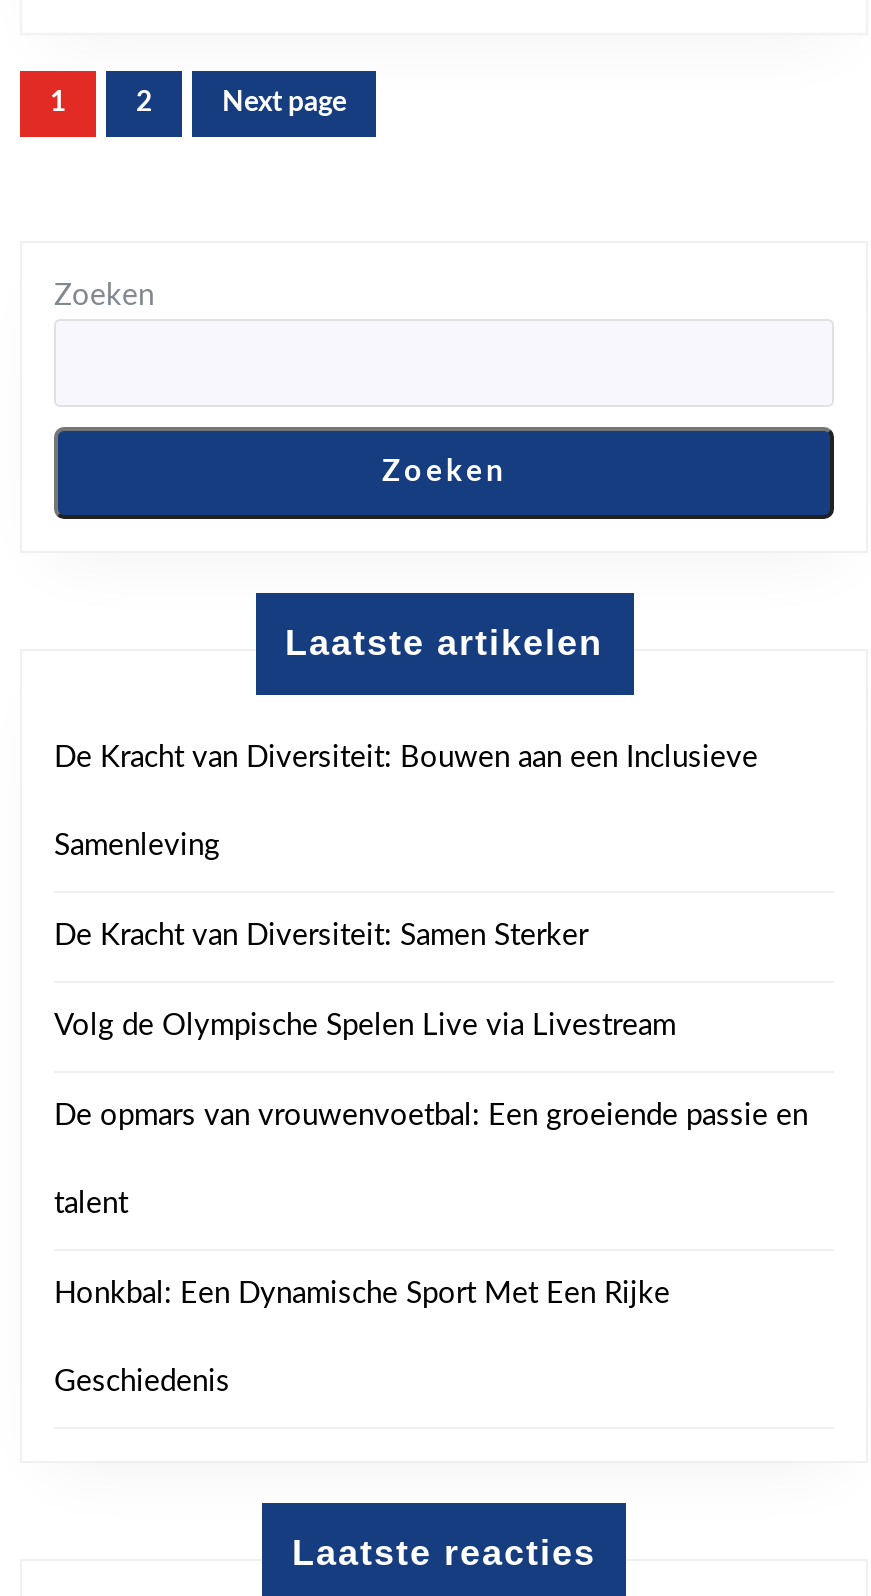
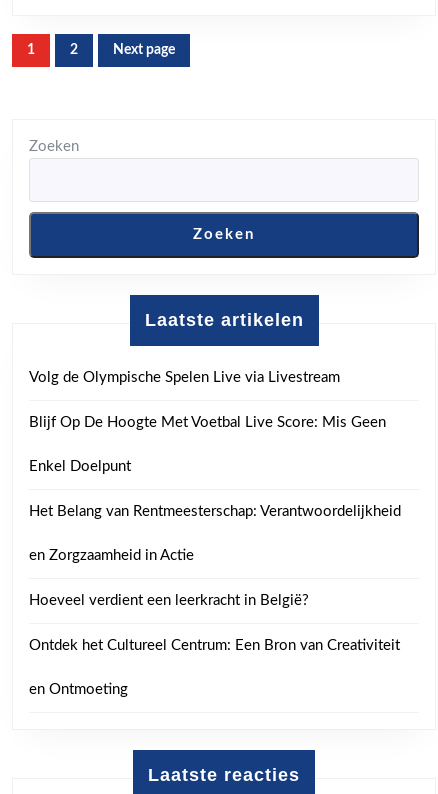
- De Kracht van Diversiteit: Bouwen aan een Inclusieve
- Samenleving
- De Kracht van Diversiteit: Samen Sterker

moved up: Volg de Olympische Spelen Live via Livestream

- De opmars van vrouwenvoetbal: Een groeiende passie en
- talent
- Honkbal: Een Dynamische Sport Met Een Rijke
- Geschiedenis
+ Blijf Op De Hoogte Met Voetbal Live Score: Mis Geen
+ Enkel Doelpunt
+ Het Belang van Rentmeesterschap: Verantwoordelijkheid
+ en Zorgzaamheid in Actie
+ Hoeveel verdient een leerkracht in België?
+ Ontdek het Cultureel Centrum: Een Bron van Creativiteit
+ en Ontmoeting
